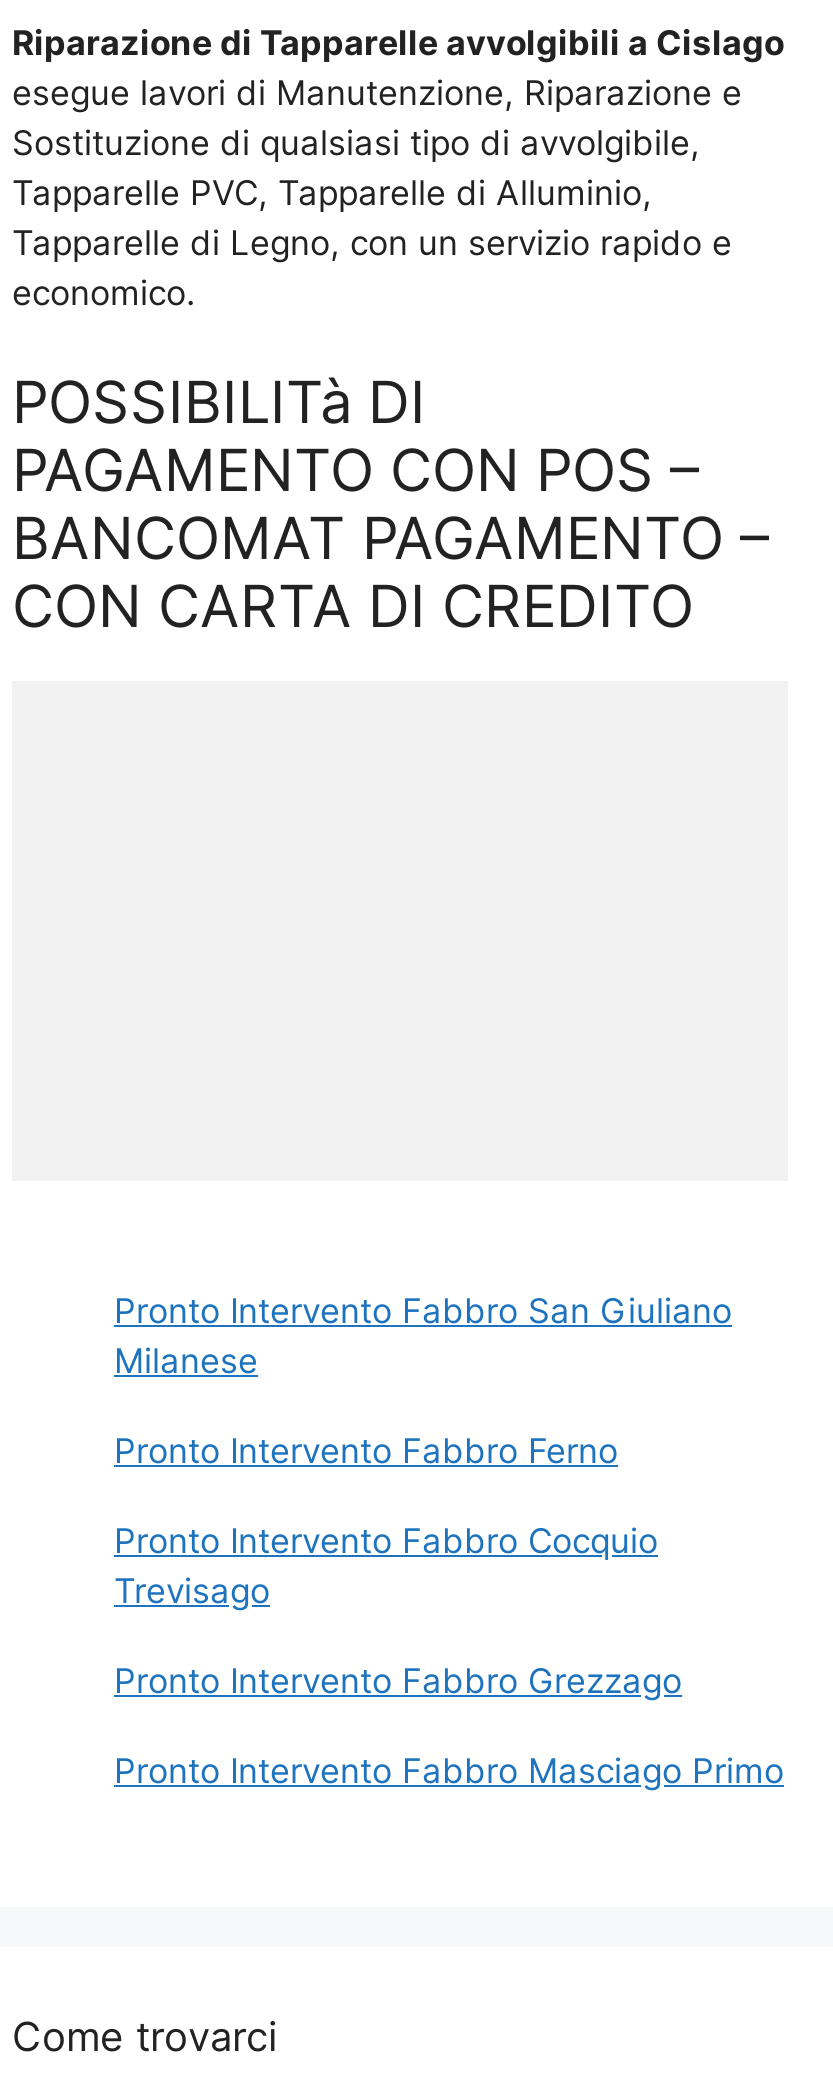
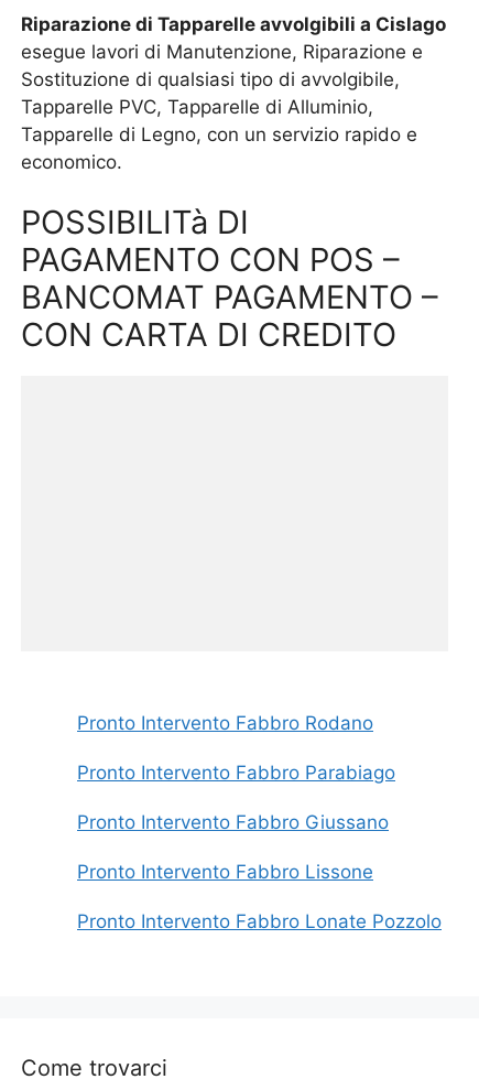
- Pronto Intervento Fabbro San Giuliano
- Milanese
+ Pronto Intervento Fabbro Rodano

- Pronto Intervento Fabbro Ferno
+ Pronto Intervento Fabbro Parabiago

- Pronto Intervento Fabbro Cocquio
- Trevisago
+ Pronto Intervento Fabbro Giussano

- Pronto Intervento Fabbro Grezzago
+ Pronto Intervento Fabbro Lissone

- Pronto Intervento Fabbro Masciago Primo
+ Pronto Intervento Fabbro Lonate Pozzolo
